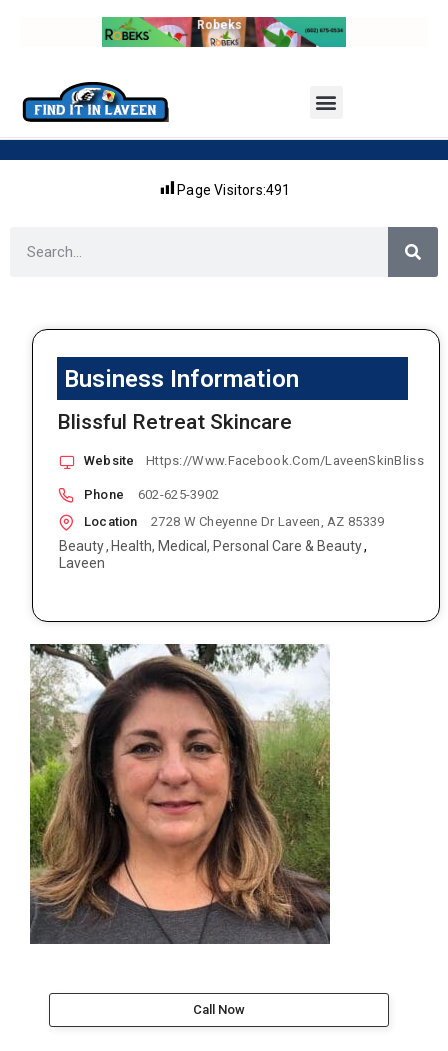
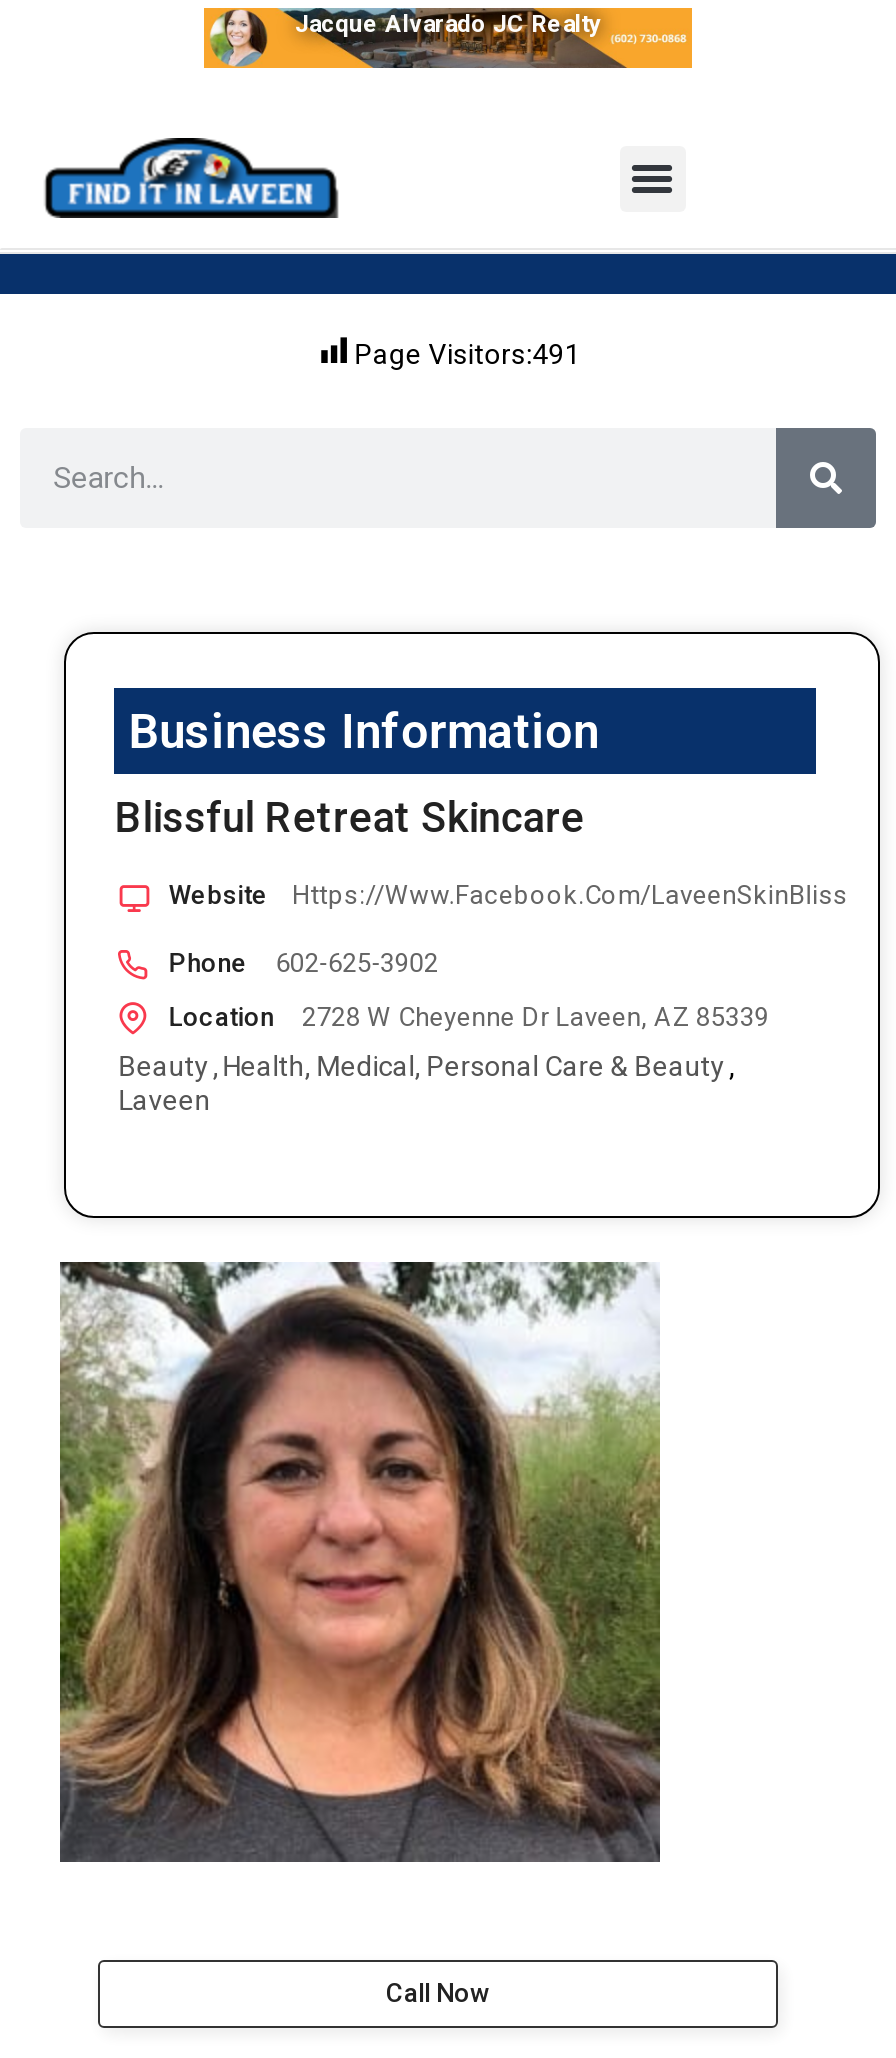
- Robeks
+ Jacque Alvarado JC Realty
